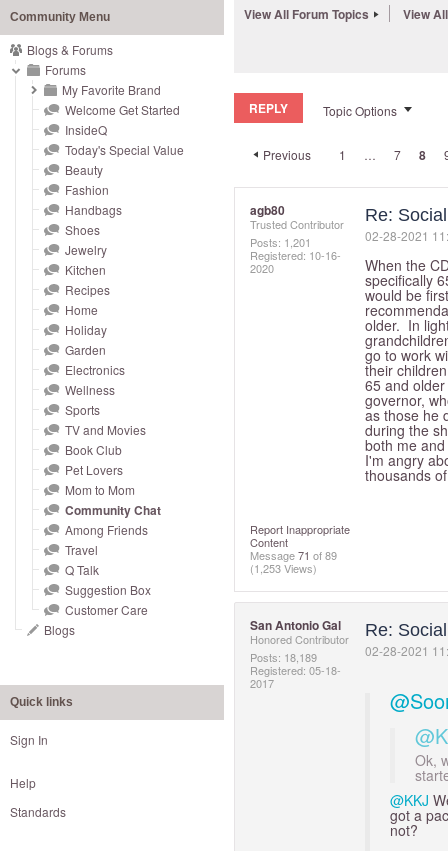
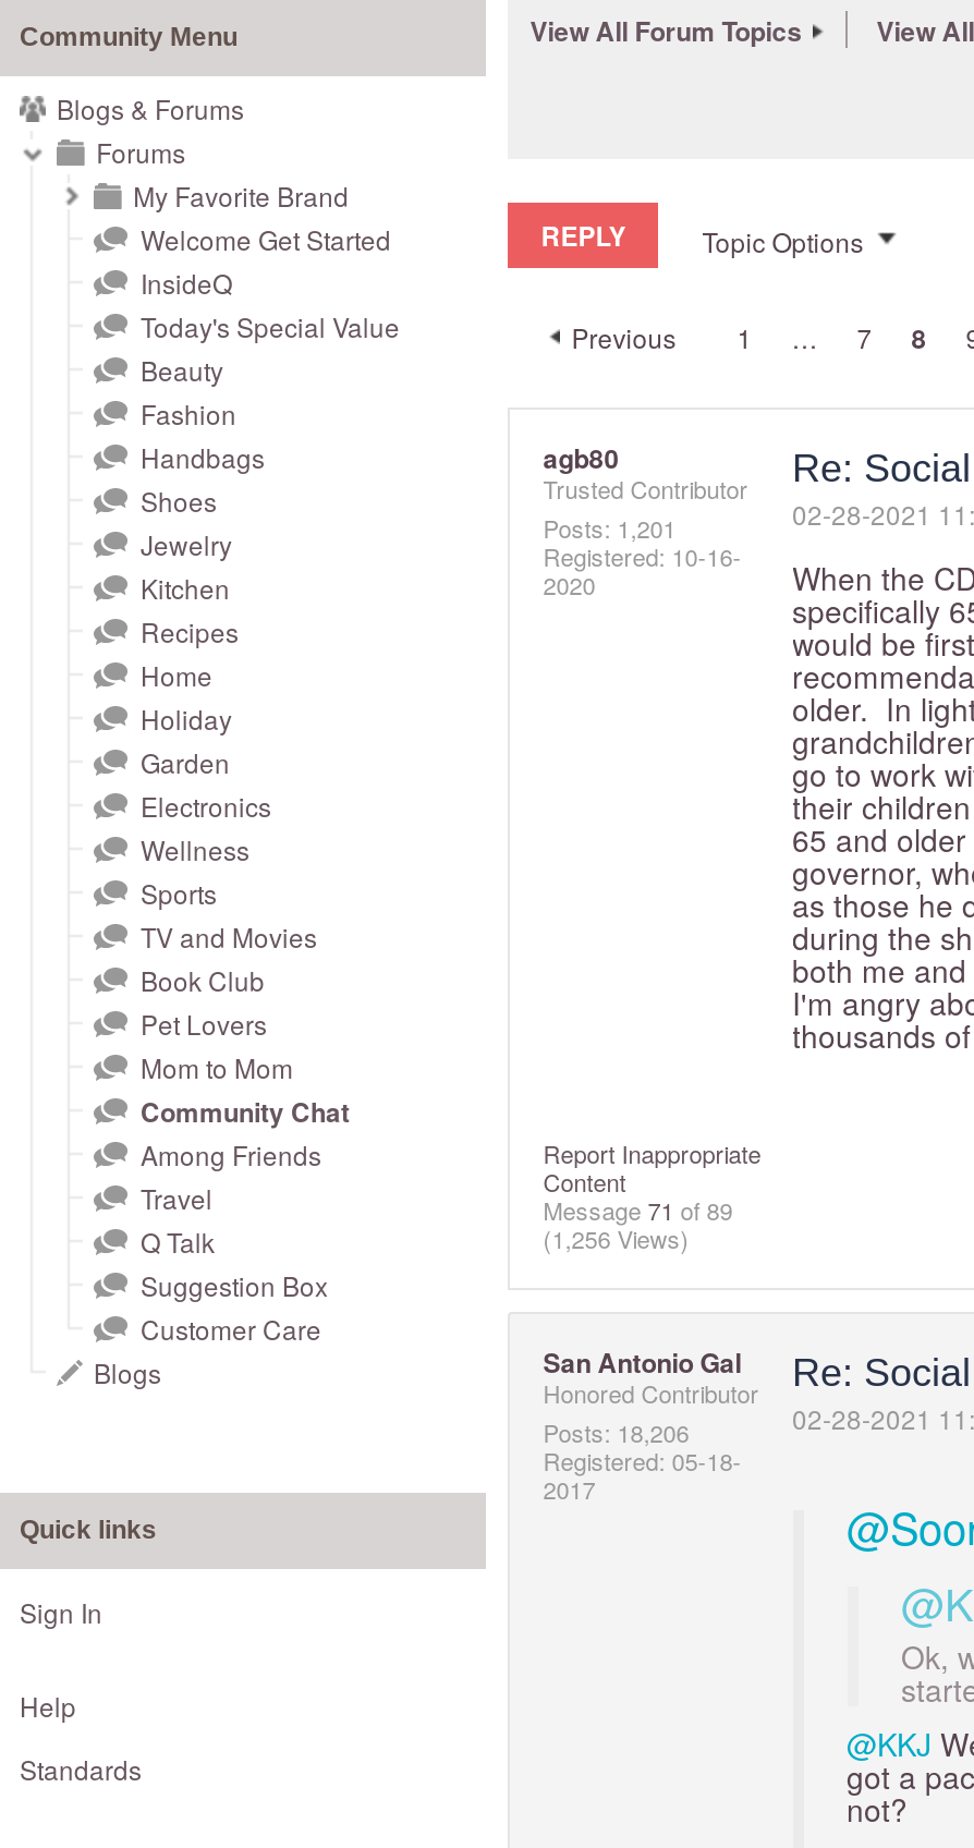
- (1,253 Views)
+ (1,256 Views)

- Posts: 18,189
+ Posts: 18,206
